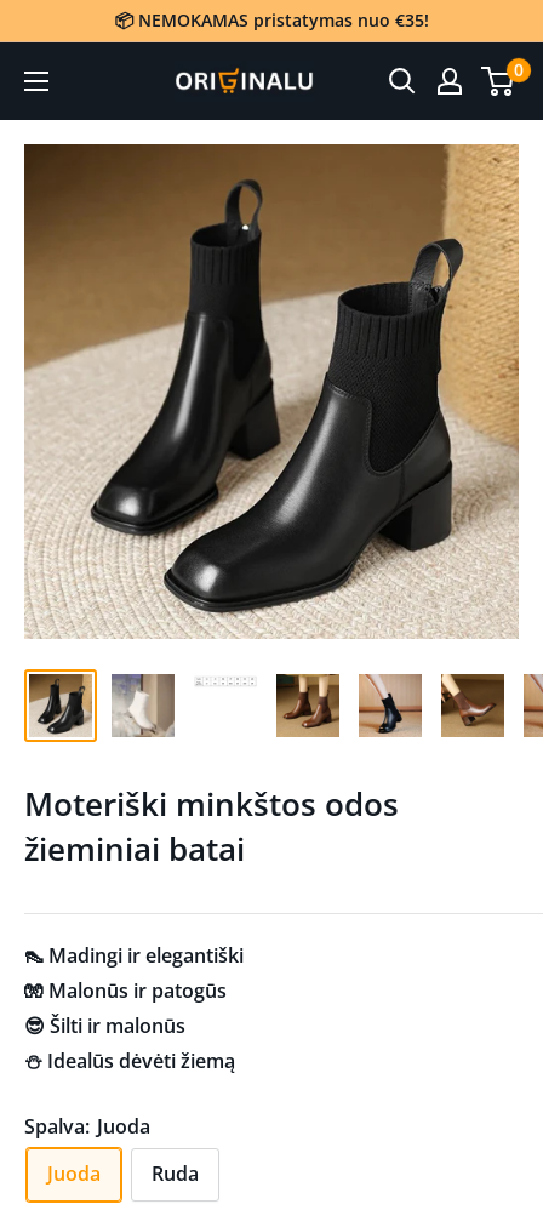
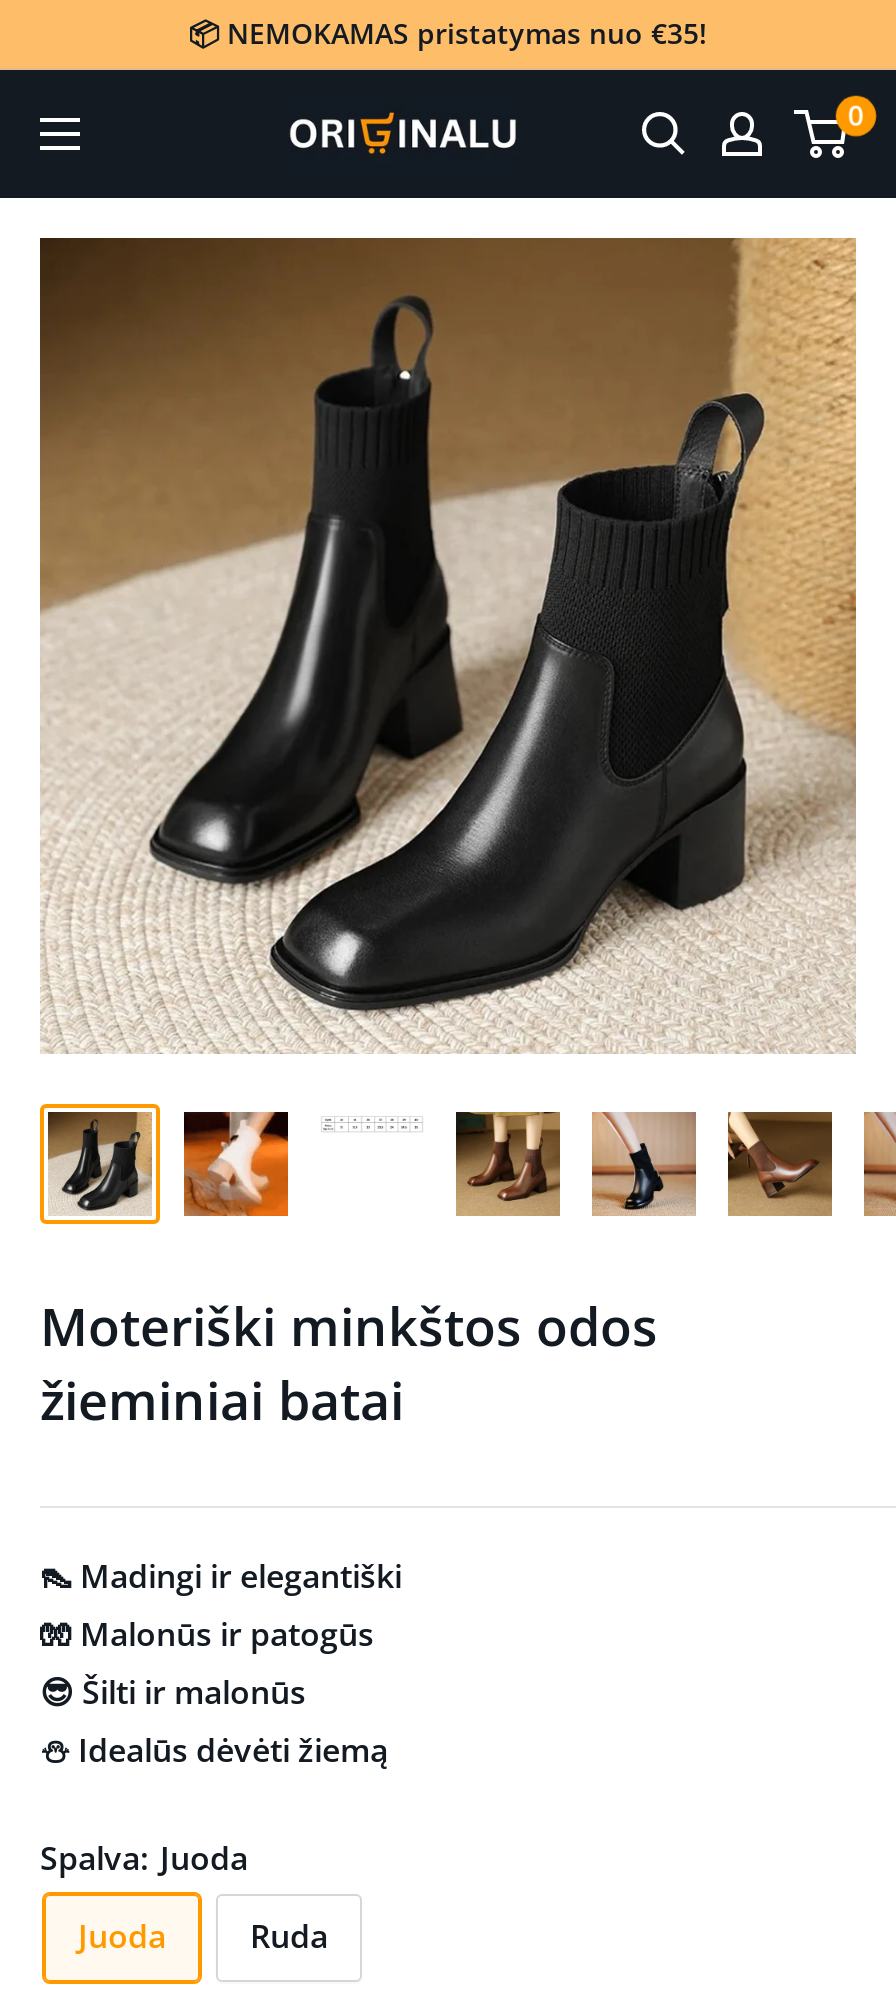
- [image]
+ [image]
